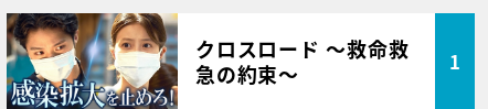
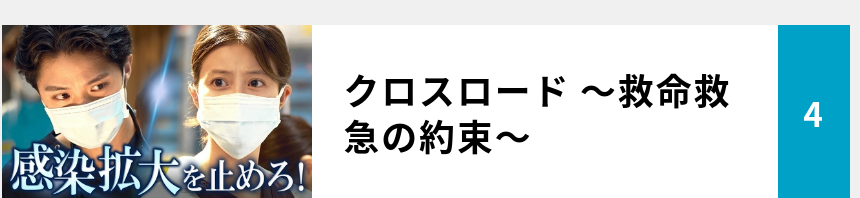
- クロスロード ～救命救 1
+ クロスロード ～救命救 4
